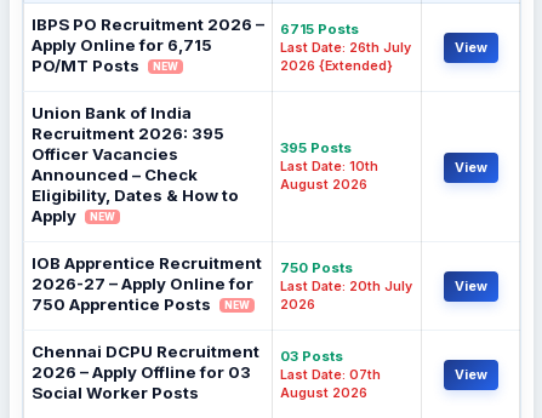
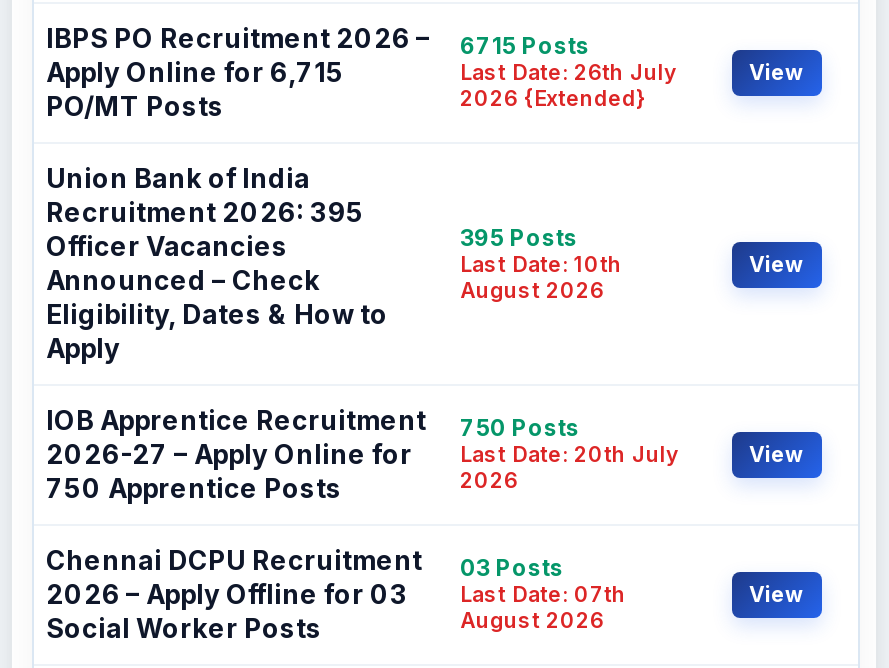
- NEW

- NEW

- NEW
